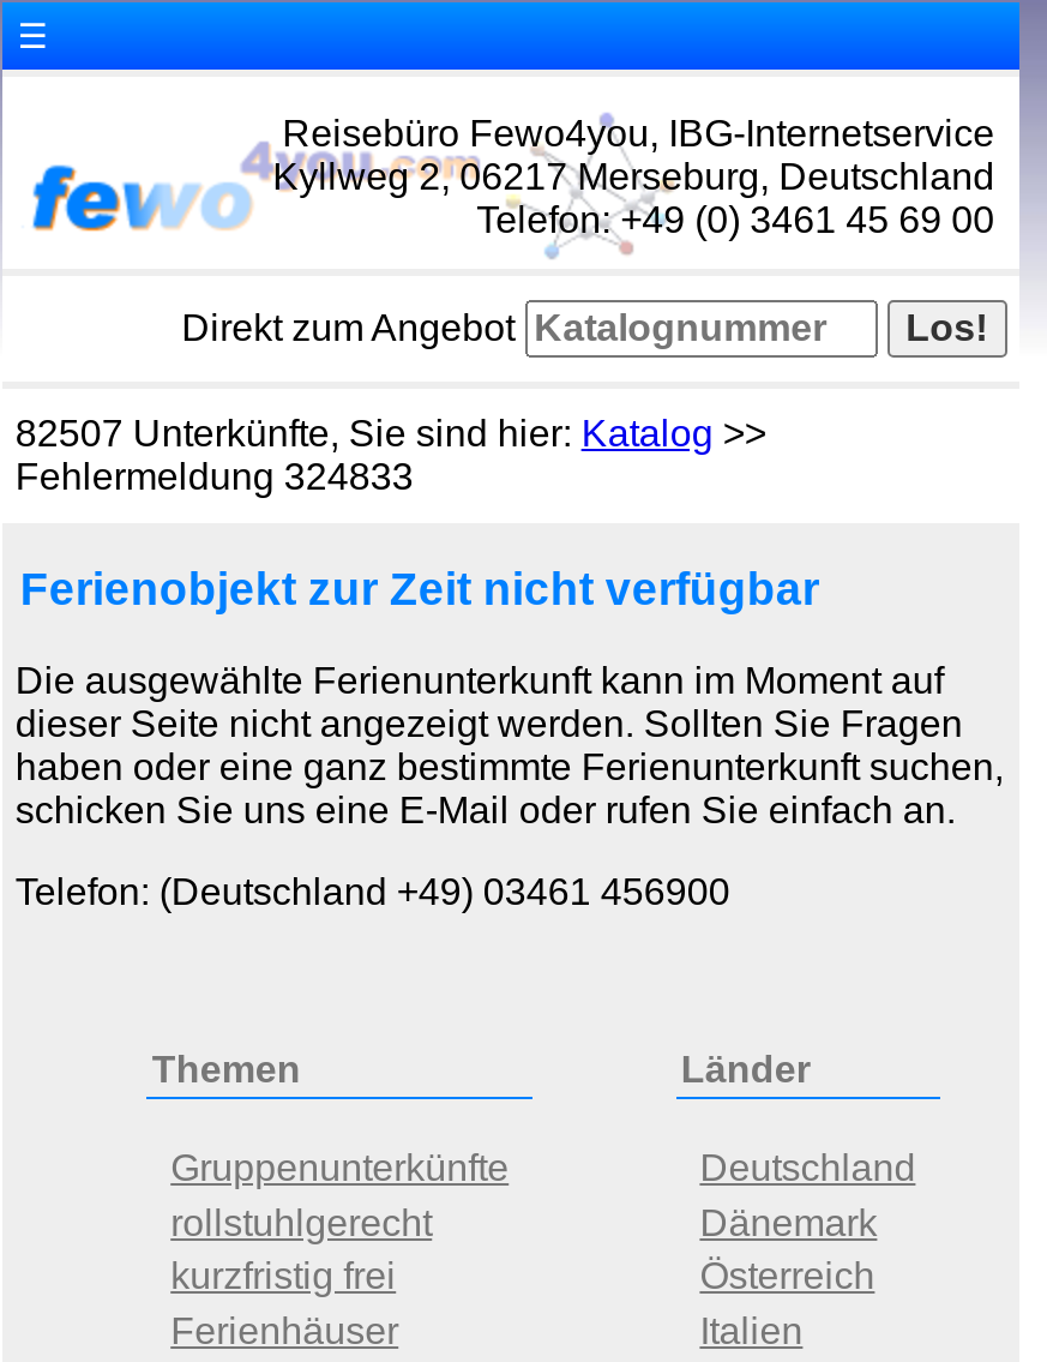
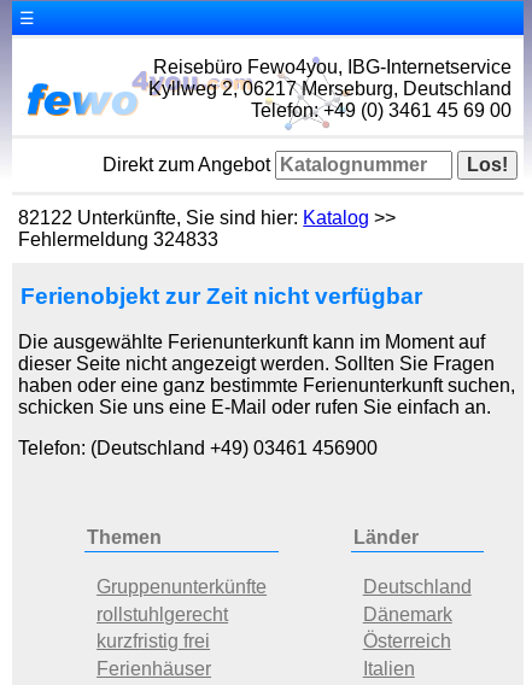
- 82507 Unterkünfte, Sie sind hier: Katalog >>
+ 82122 Unterkünfte, Sie sind hier: Katalog >>
